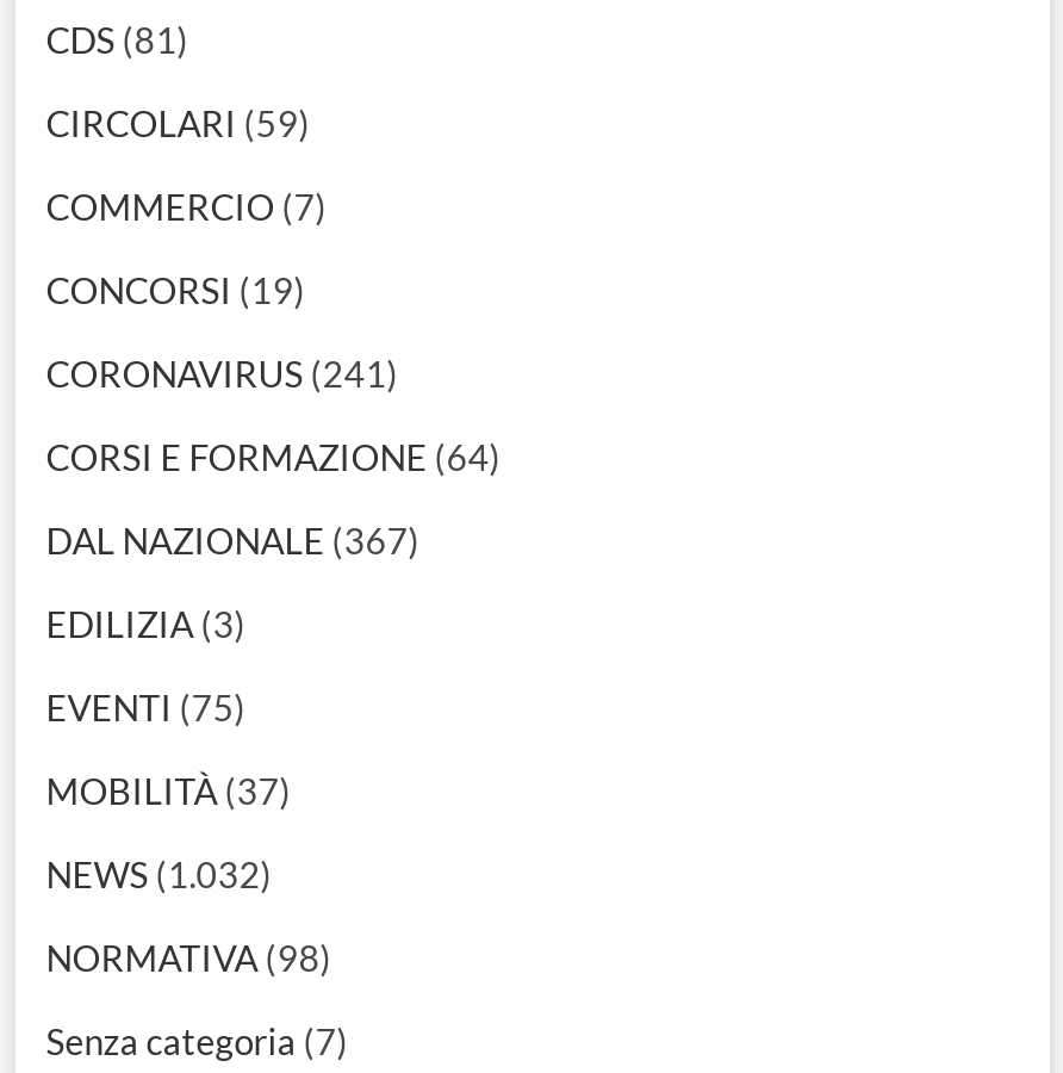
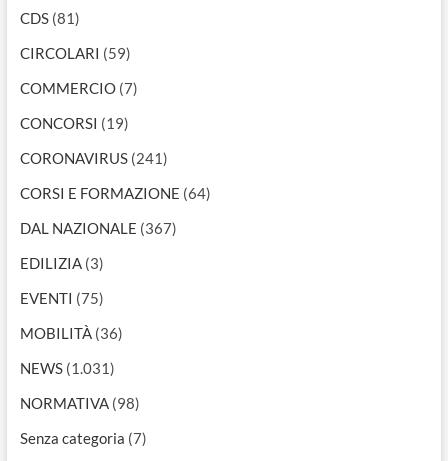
- MOBILITÀ (37)
+ MOBILITÀ (36)

- NEWS (1.032)
+ NEWS (1.031)
